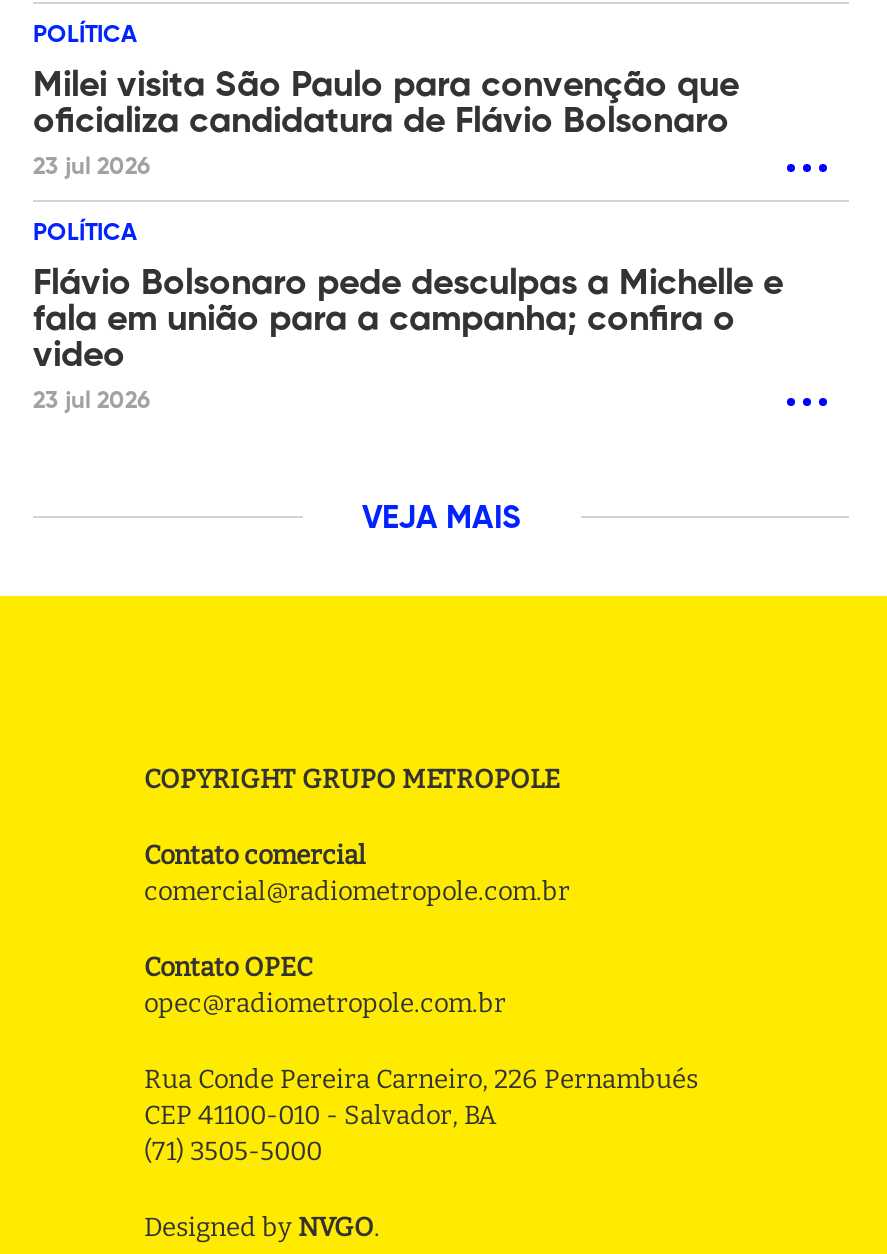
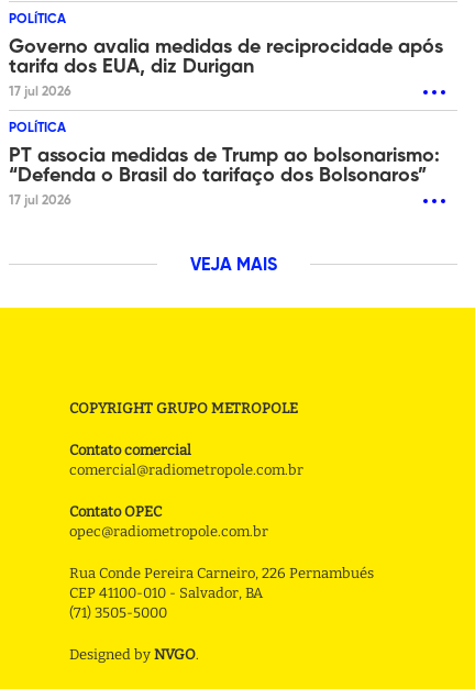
- Milei visita São Paulo para convenção que
- oficializa candidatura de Flávio Bolsonaro
- 23 jul 2026
+ Governo avalia medidas de reciprocidade após
+ tarifa dos EUA, diz Durigan
+ 17 jul 2026

- Flávio Bolsonaro pede desculpas a Michelle e
- fala em união para a campanha; confira o
- video
- 23 jul 2026
+ PT associa medidas de Trump ao bolsonarismo:
+ “Defenda o Brasil do tarifaço dos Bolsonaros”
+ 17 jul 2026
